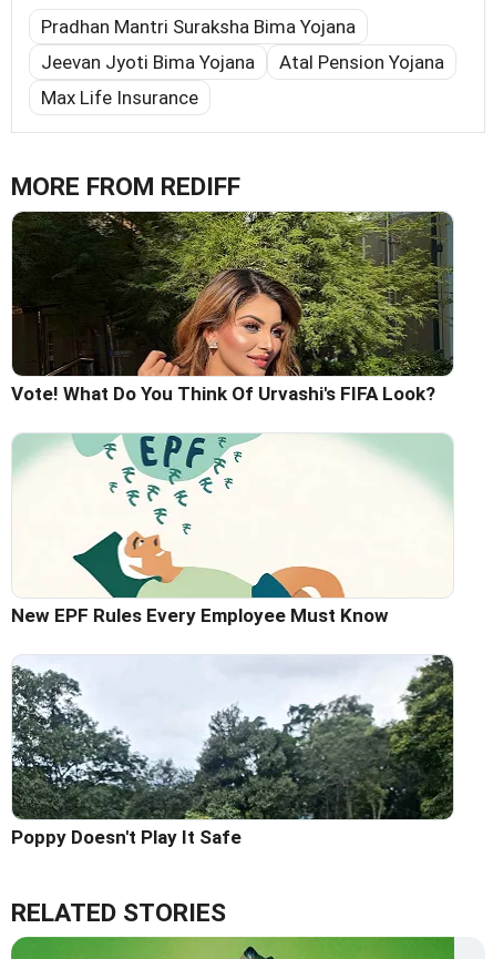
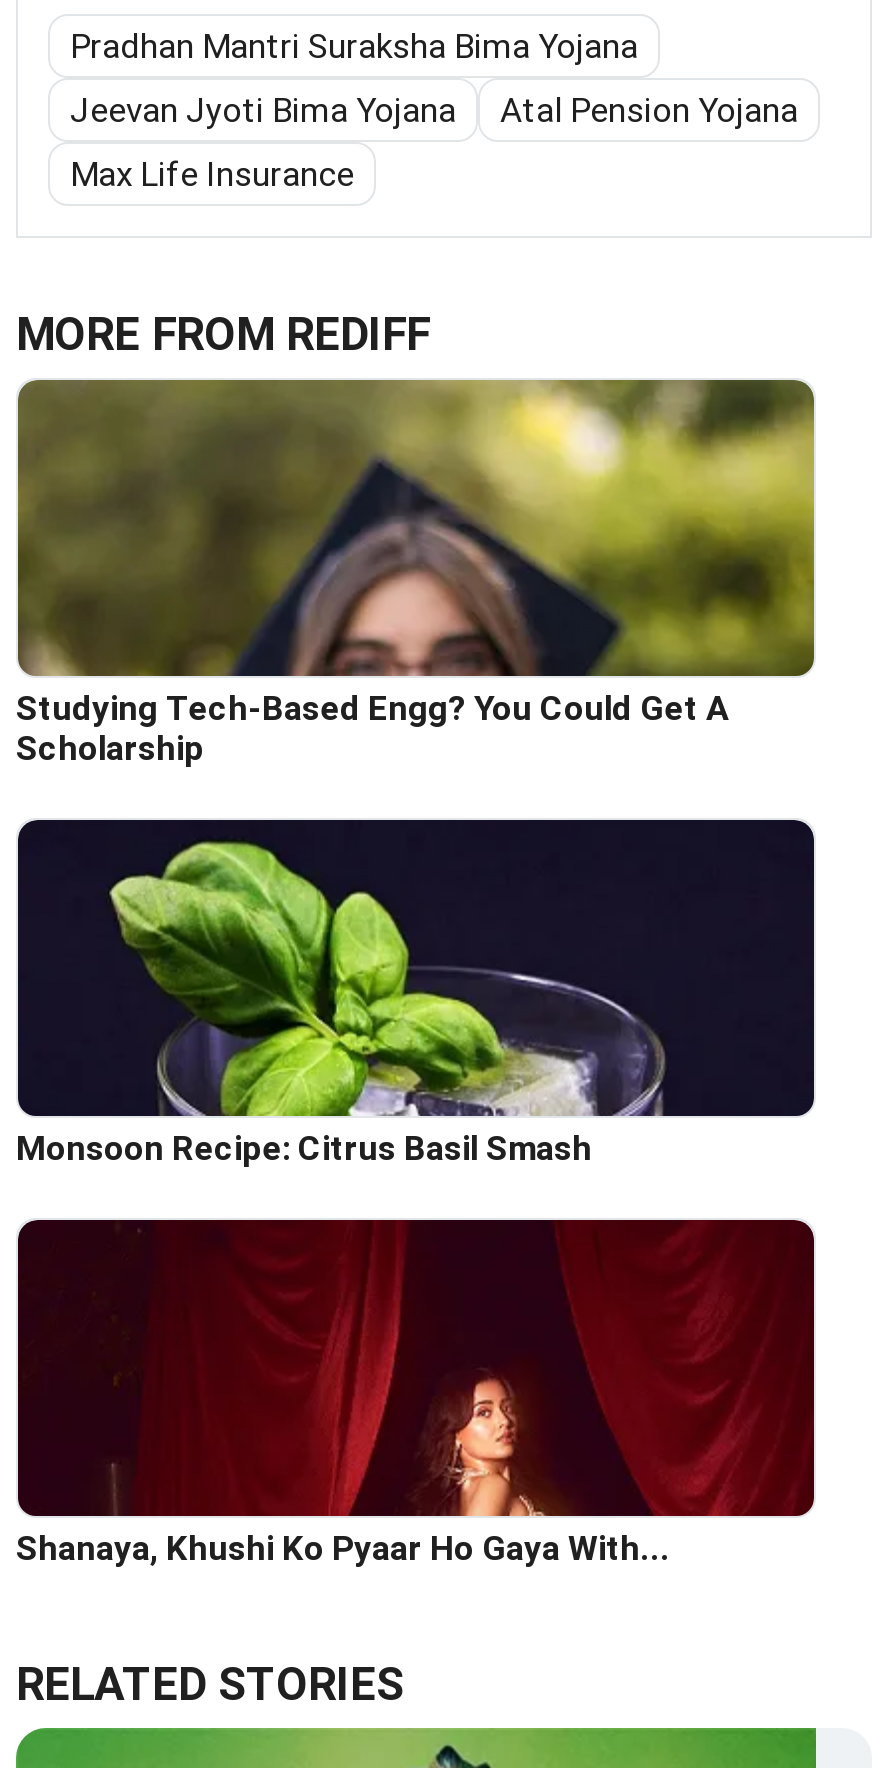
- [image]
- Vote! What Do You Think Of Urvashi's FIFA Look?
+ [image]
+ Studying Tech-Based Engg? You Could Get A
+ Scholarship

- [image]
- New EPF Rules Every Employee Must Know
+ [image]
+ Monsoon Recipe: Citrus Basil Smash

- [image]
- Poppy Doesn't Play It Safe
+ [image]
+ Shanaya, Khushi Ko Pyaar Ho Gaya With...
